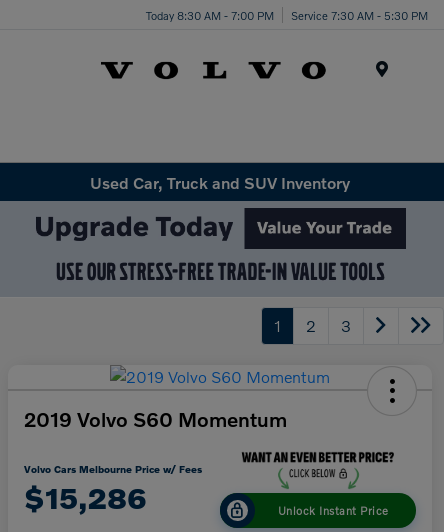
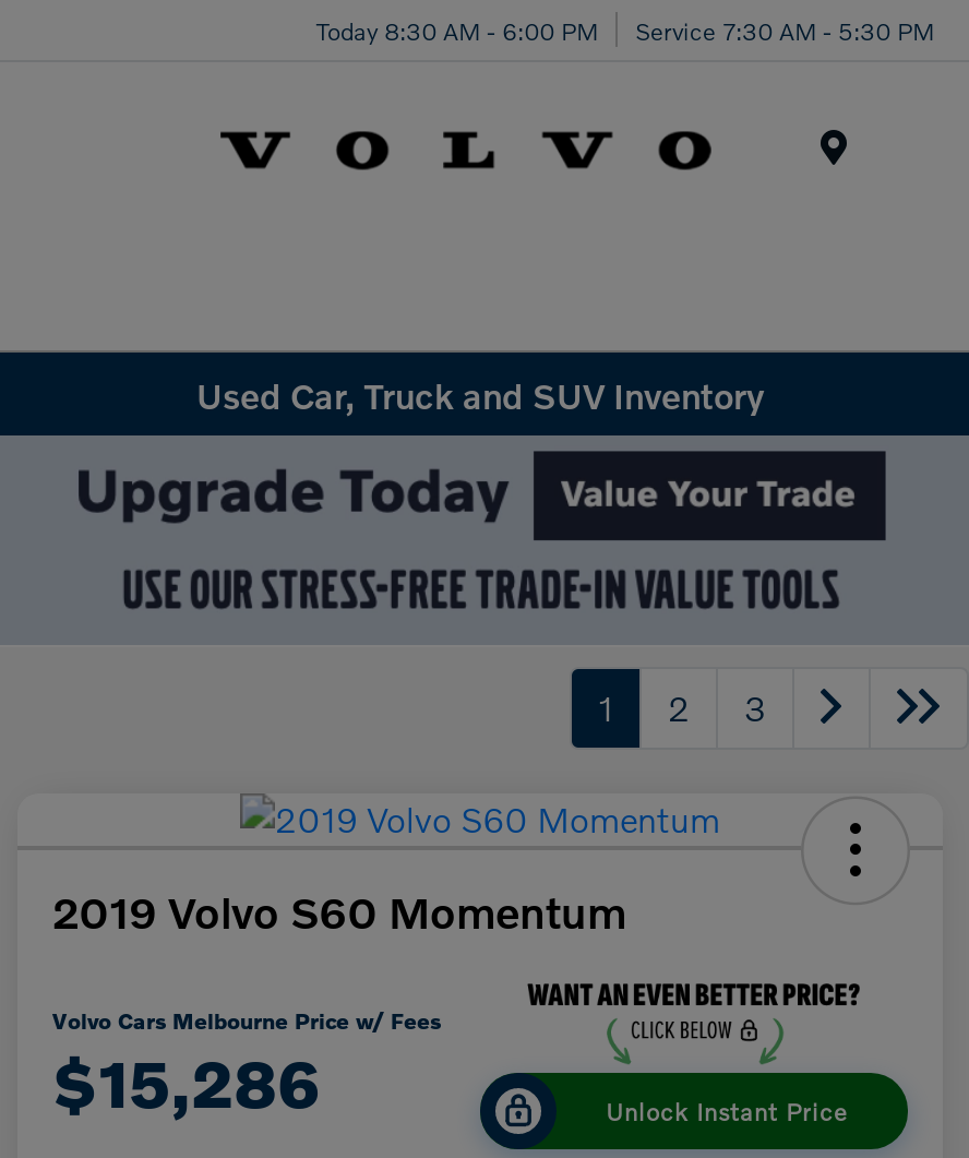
- Today 8:30 AM - 7:00 PM Service 7:30 AM - 5:30 PM
+ Today 8:30 AM - 6:00 PM Service 7:30 AM - 5:30 PM
